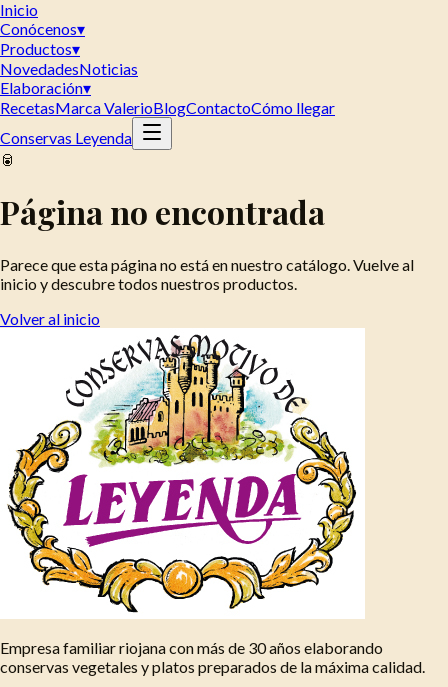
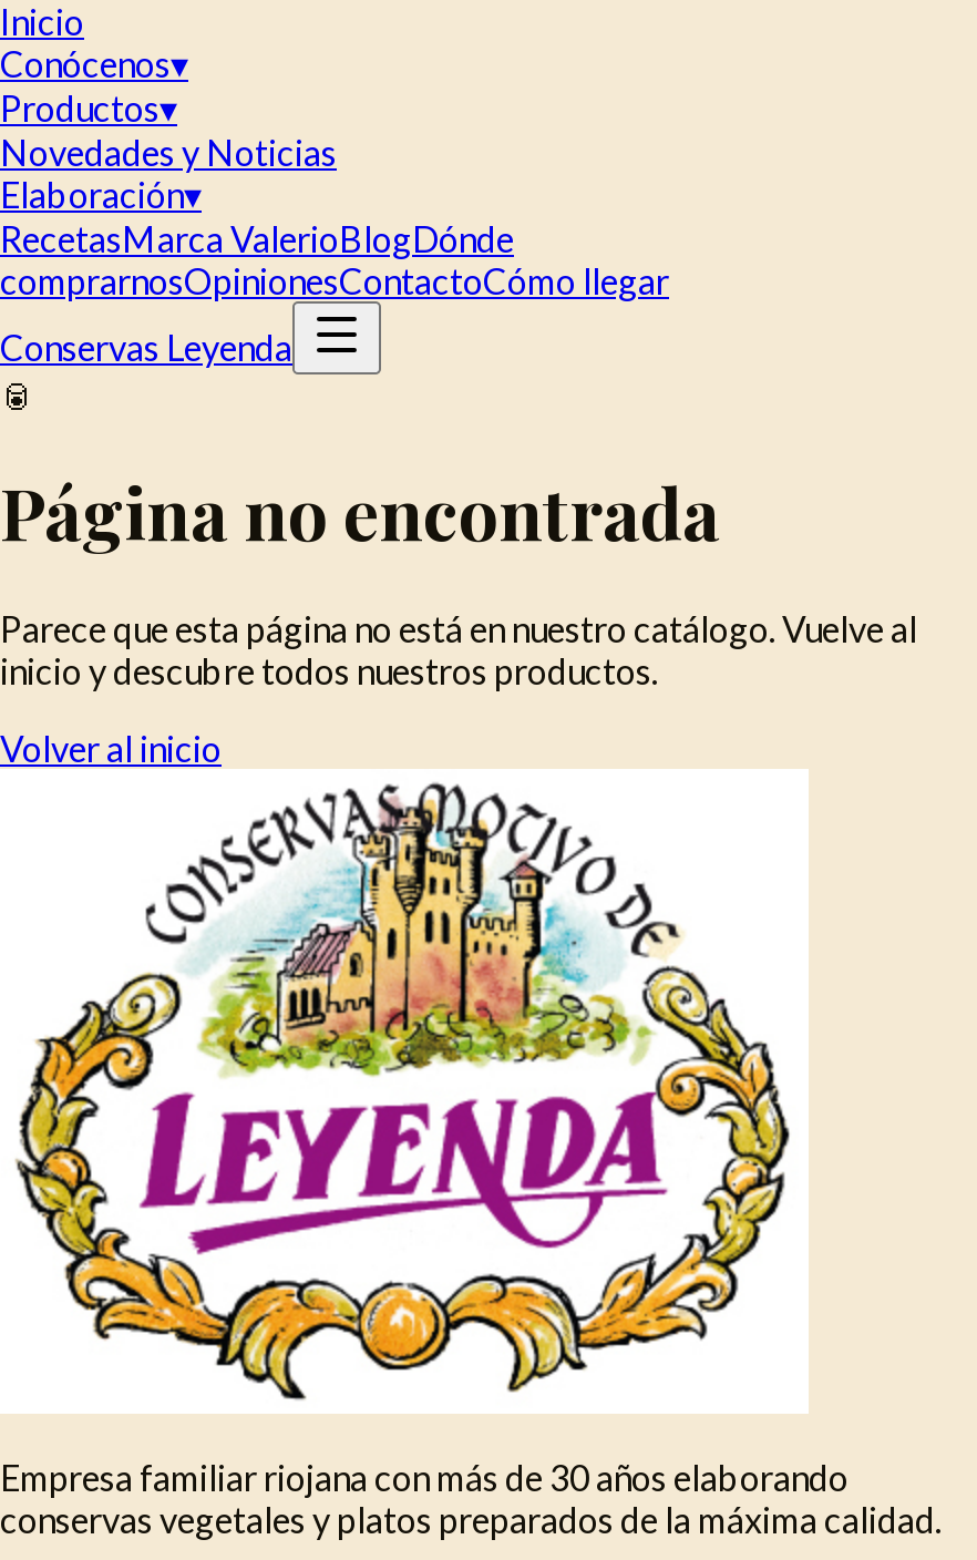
- NovedadesNoticias
+ Novedades y Noticias

- RecetasMarca ValerioBlogContactoCómo llegar
+ RecetasMarca ValerioBlogDónde
+ comprarnosOpinionesContactoCómo llegar
